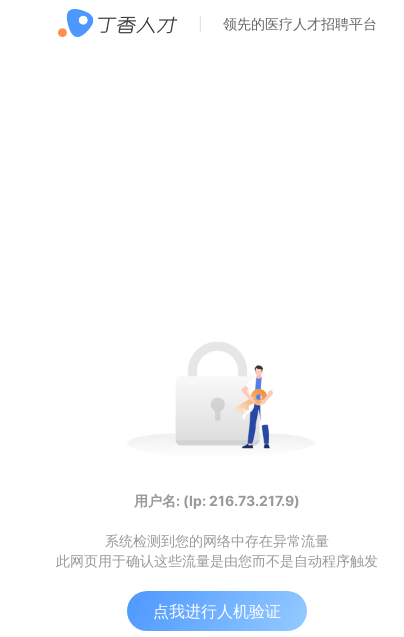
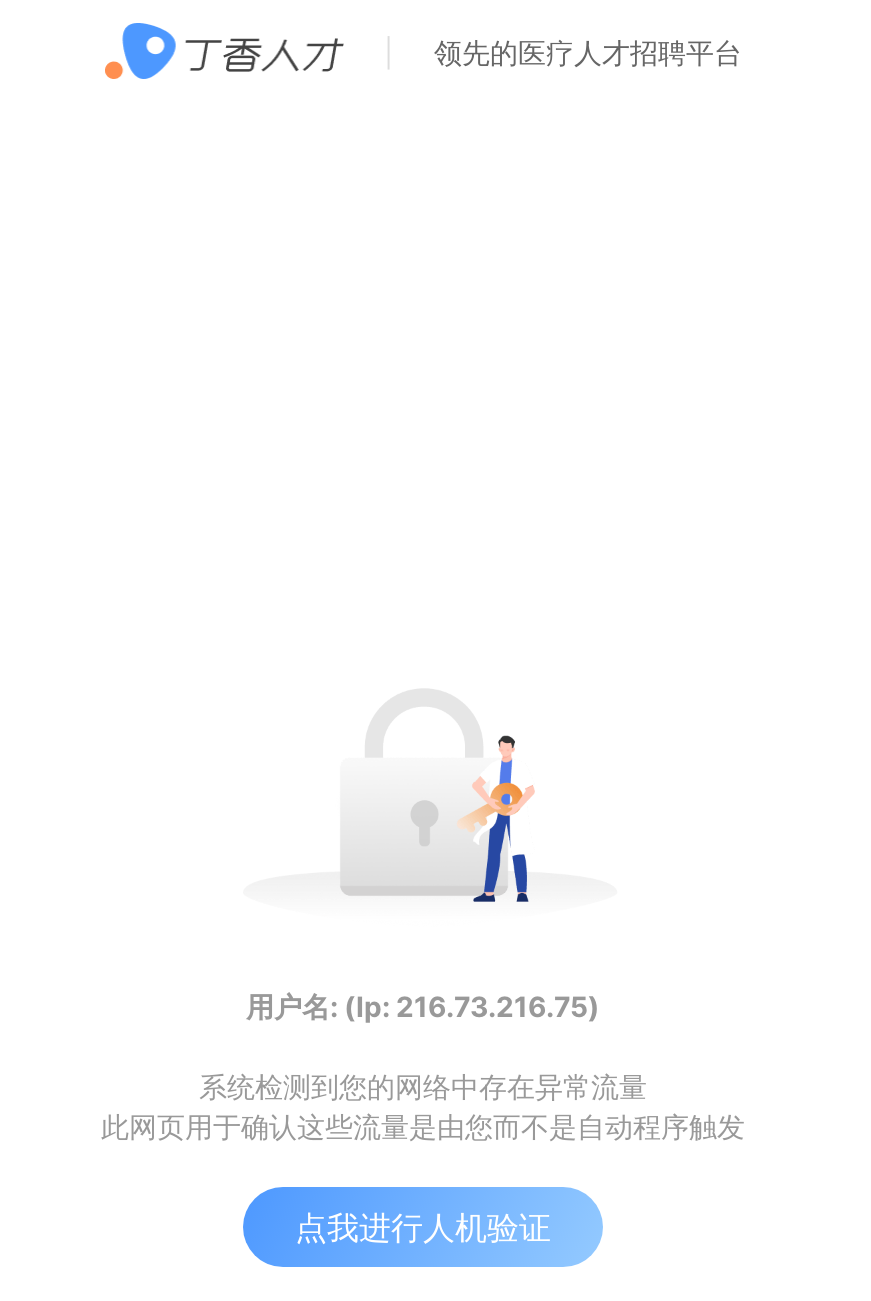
- 用户名: (Ip: 216.73.217.9)
+ 用户名: (Ip: 216.73.216.75)
